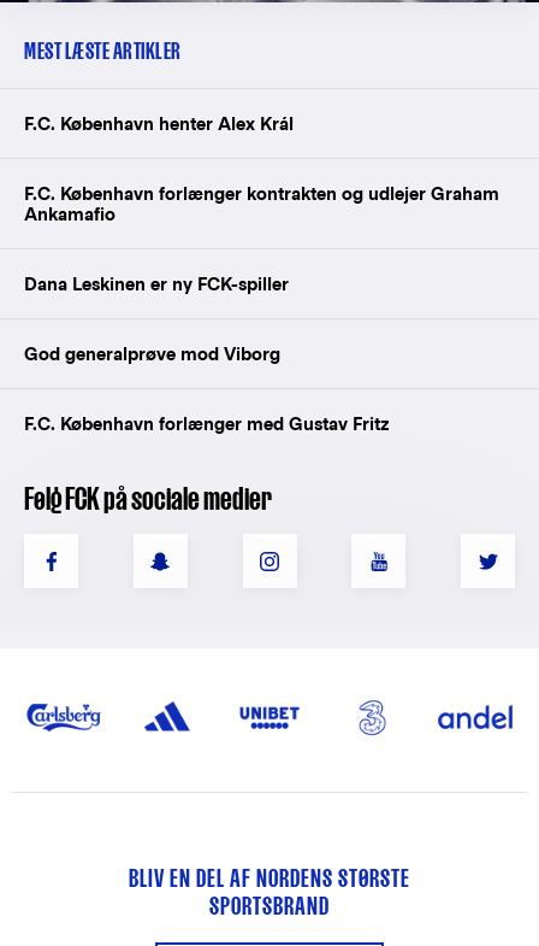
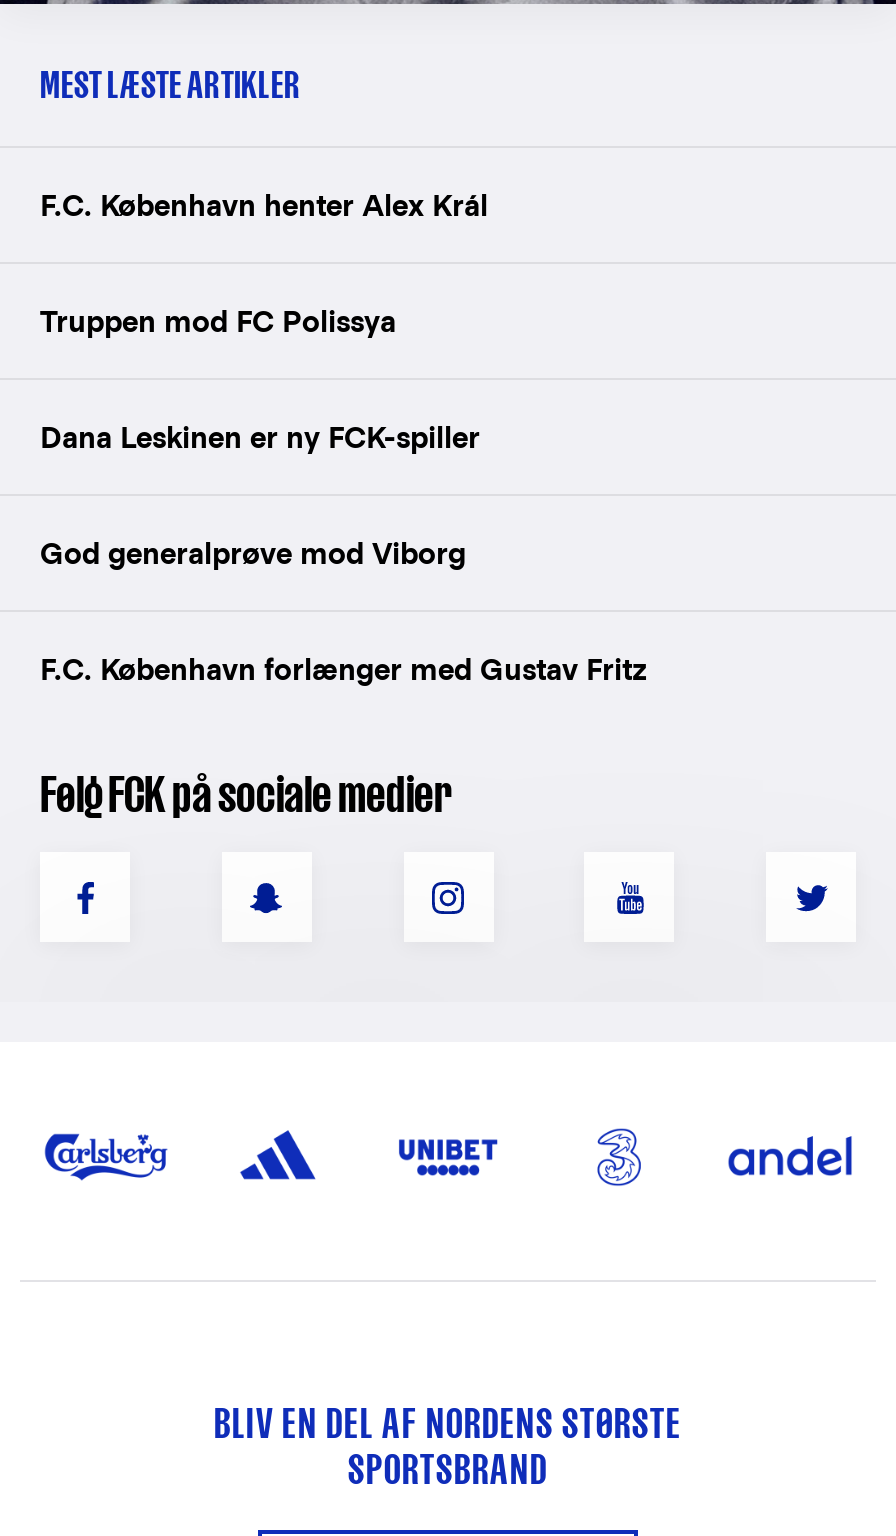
- F.C. København forlænger kontrakten og udlejer Graham
- Ankamafio
+ Truppen mod FC Polissya
